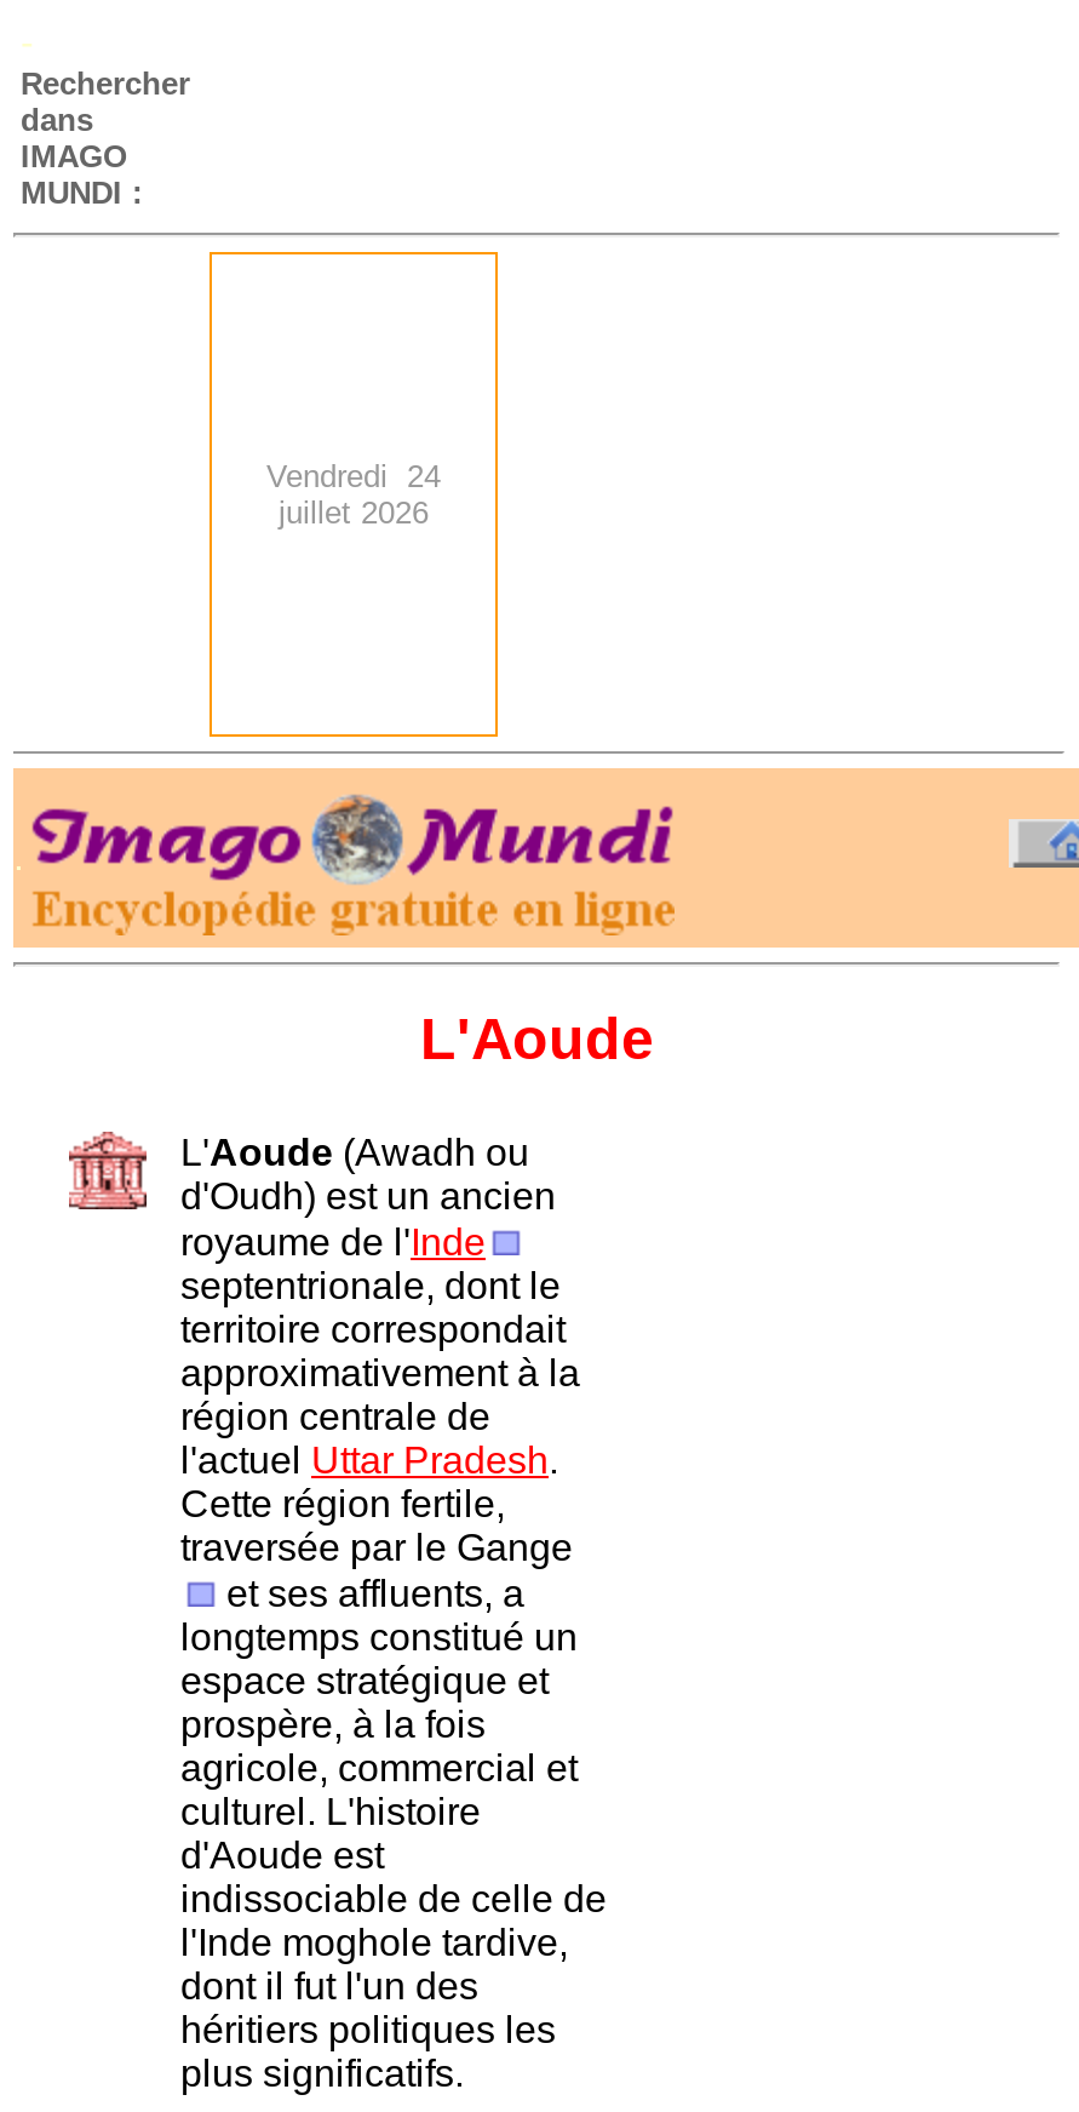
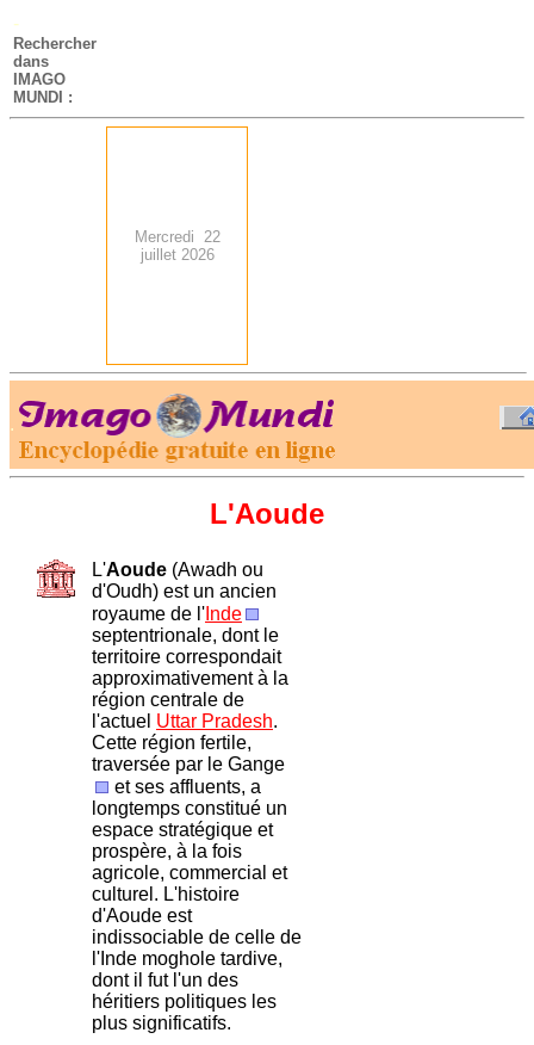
- Vendredi 24
+ Mercredi 22
